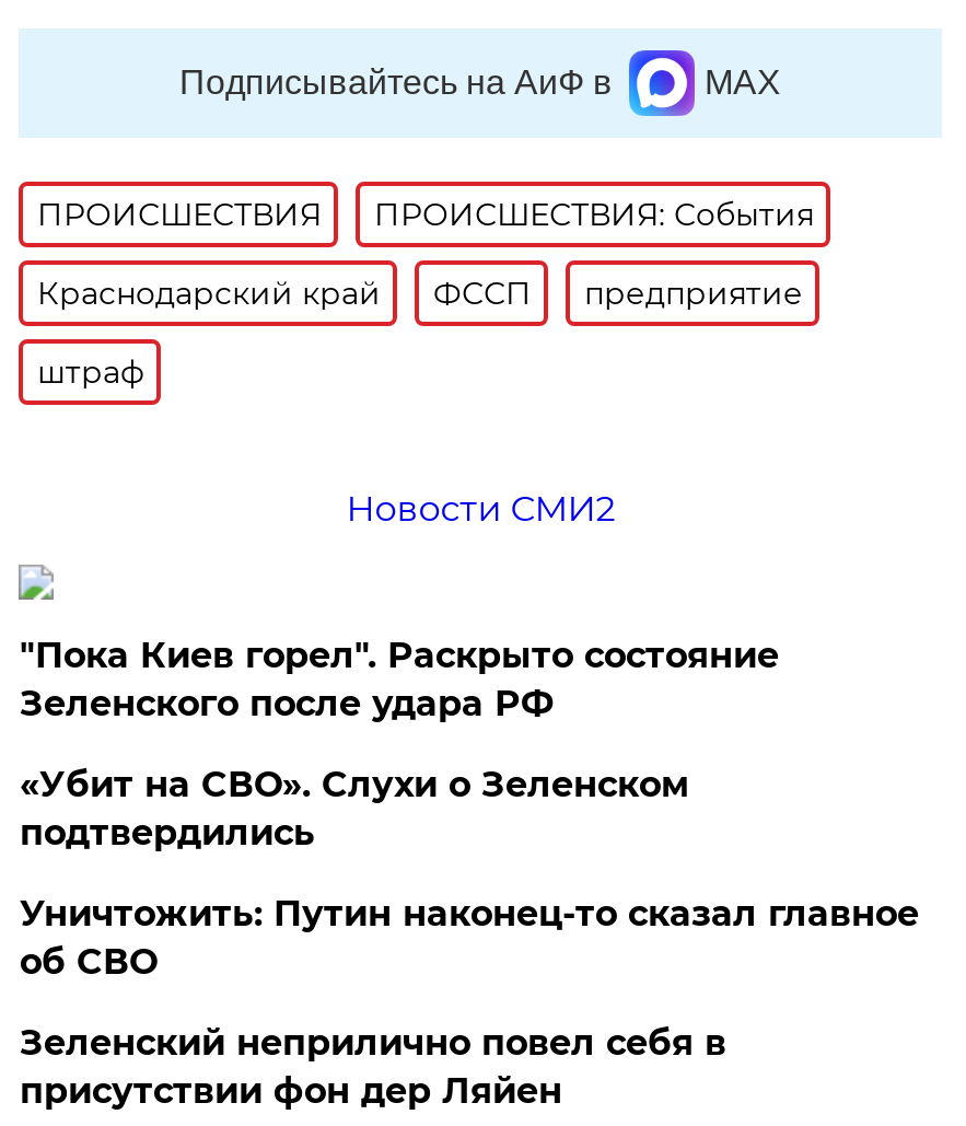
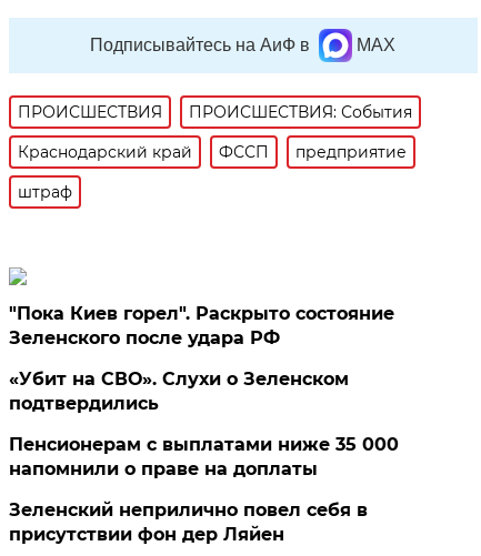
- Новости СМИ2

- Уничтожить: Путин наконец-то сказал главное
- об СВО
+ Пенсионерам с выплатами ниже 35 000
+ напомнили о праве на доплаты
